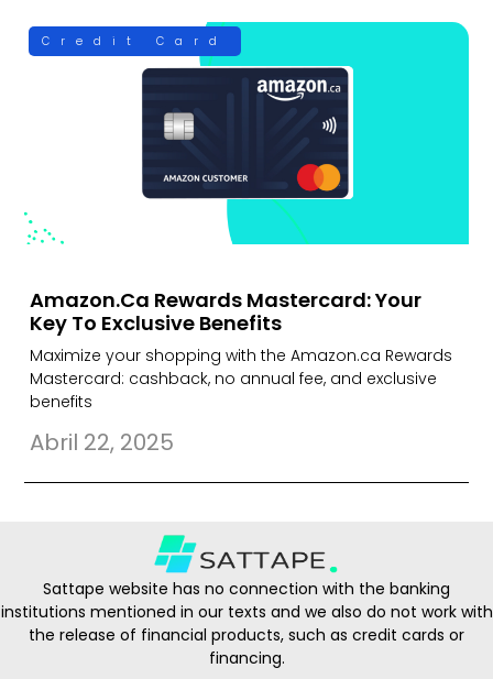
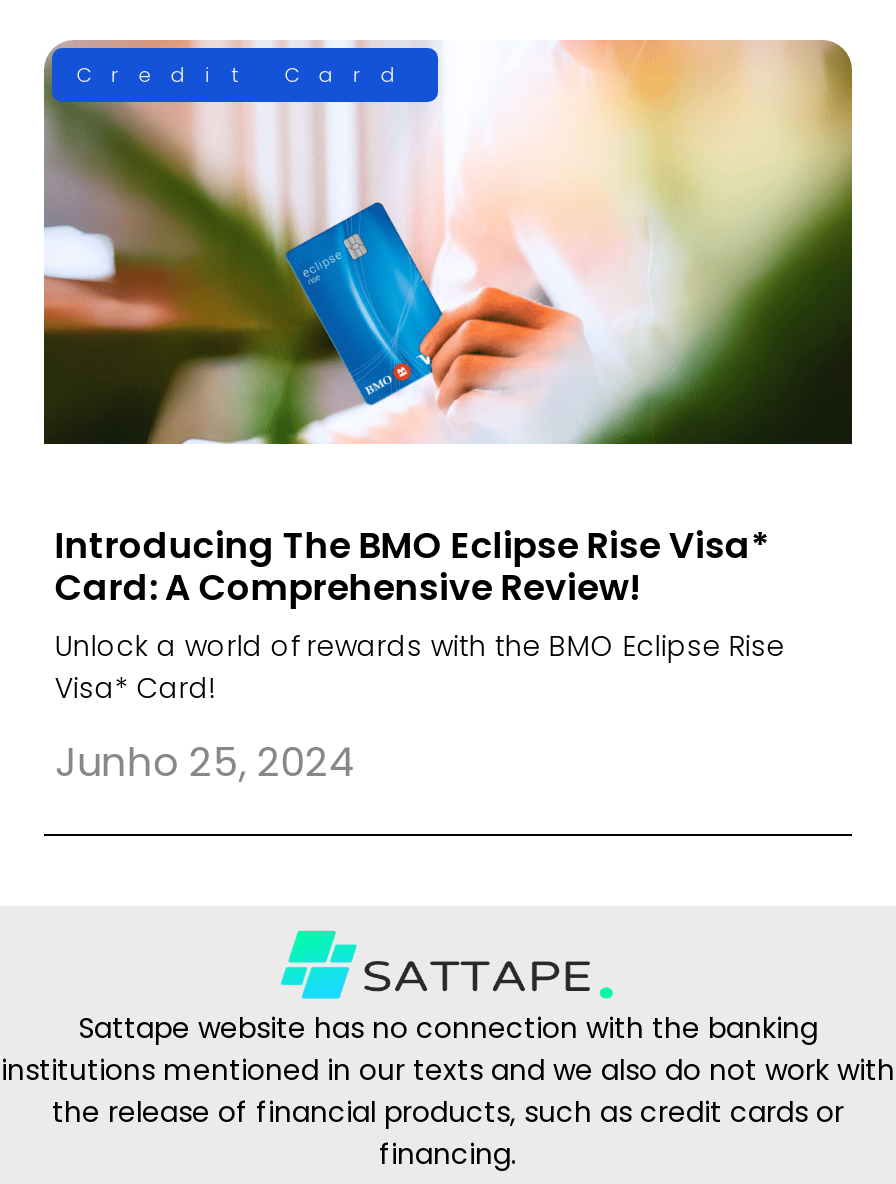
- [image]
- Amazon.ca Rewards Mastercard: Your
- Key To Exclusive Benefits
- Maximize your shopping with the Amazon.ca Rewards
- Mastercard: cashback, no annual fee, and exclusive
- benefits
+ [image]
+ Introducing The BMO Eclipse Rise Visa*
+ Card: A Comprehensive Review!
+ Unlock a world of rewards with the BMO Eclipse Rise
+ Visa* Card!

- Abril 22, 2025
+ Junho 25, 2024
